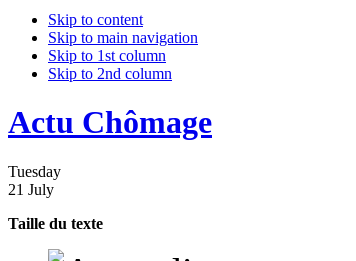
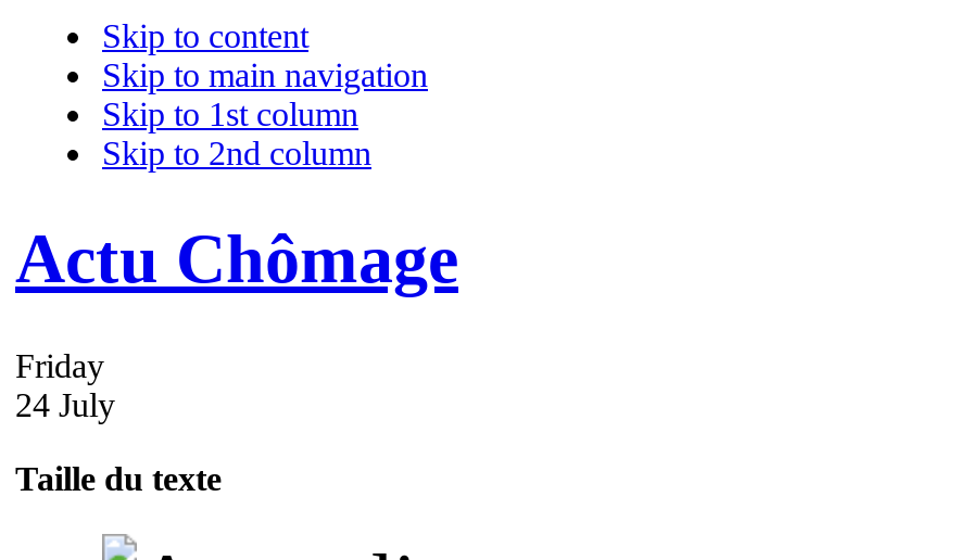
- Tuesday
- 21 July
+ Friday
+ 24 July
